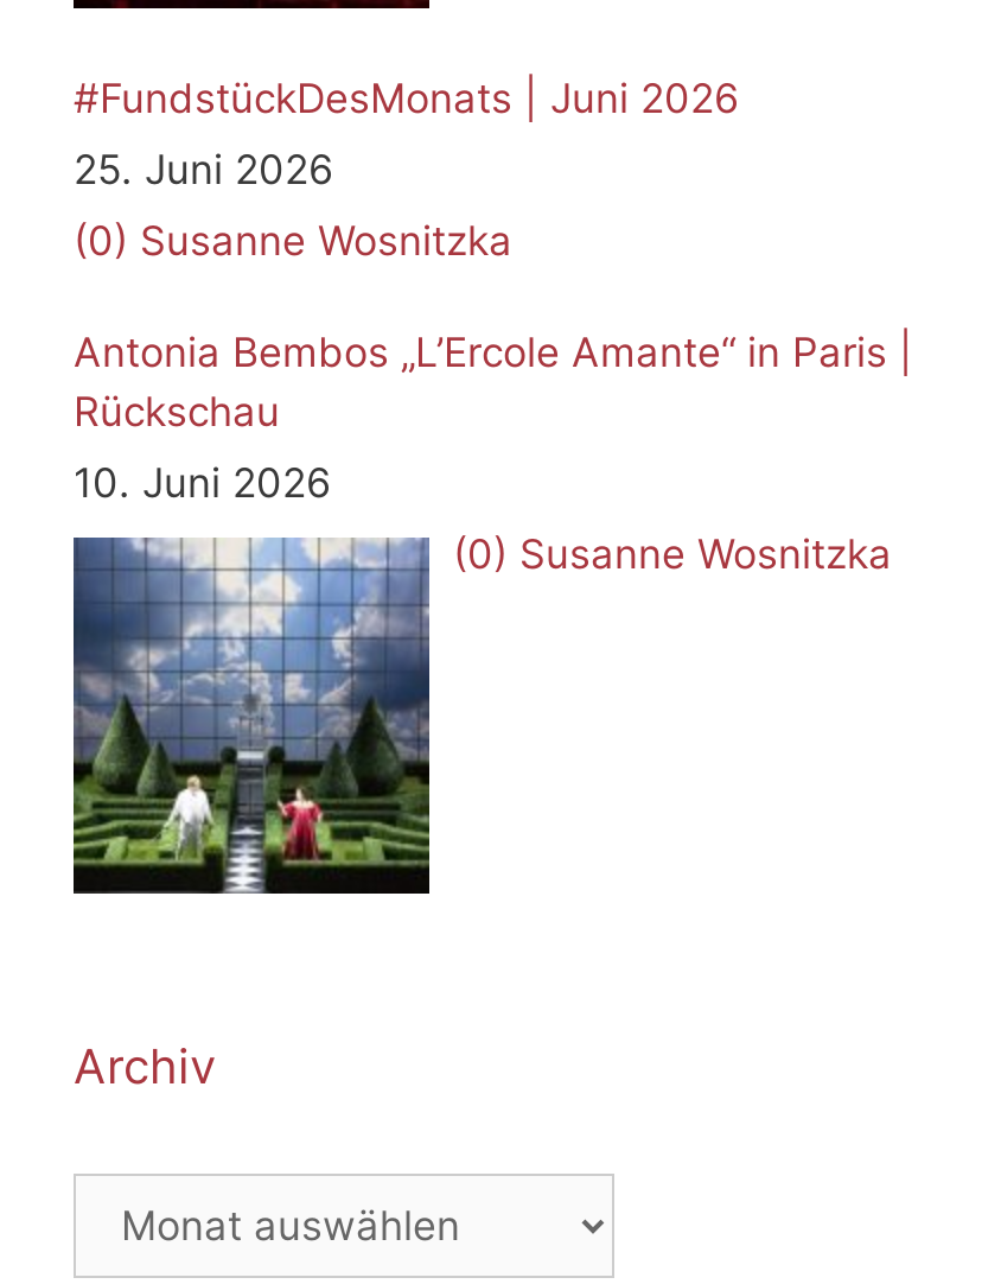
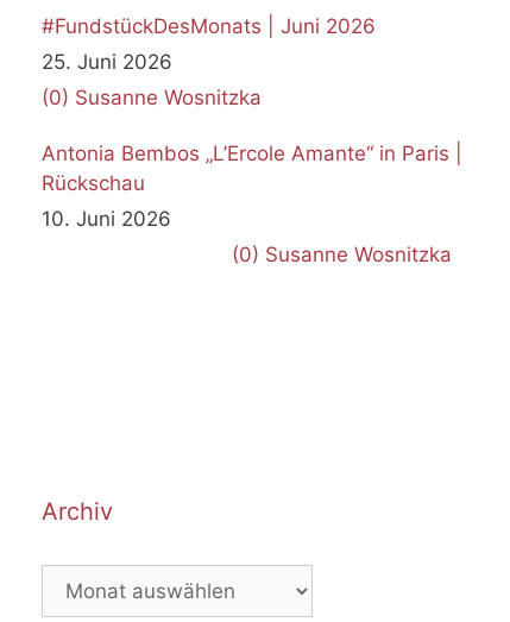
- [image]
